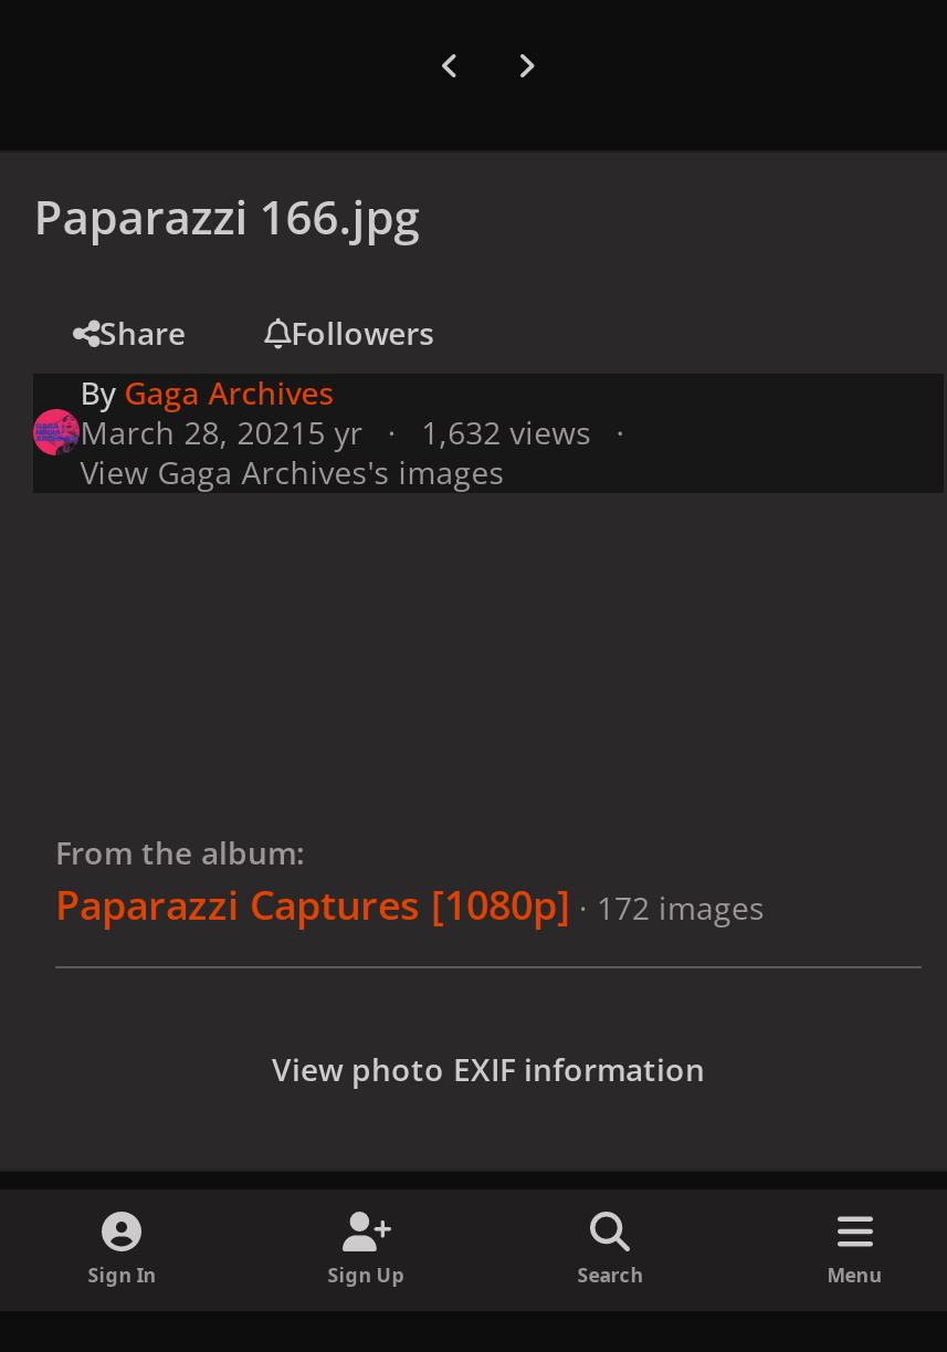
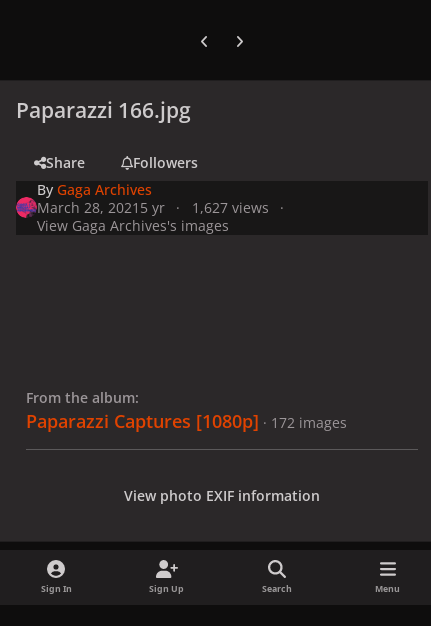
- March 28, 2021 5 yr 1,632 views
+ March 28, 2021 5 yr 1,627 views
